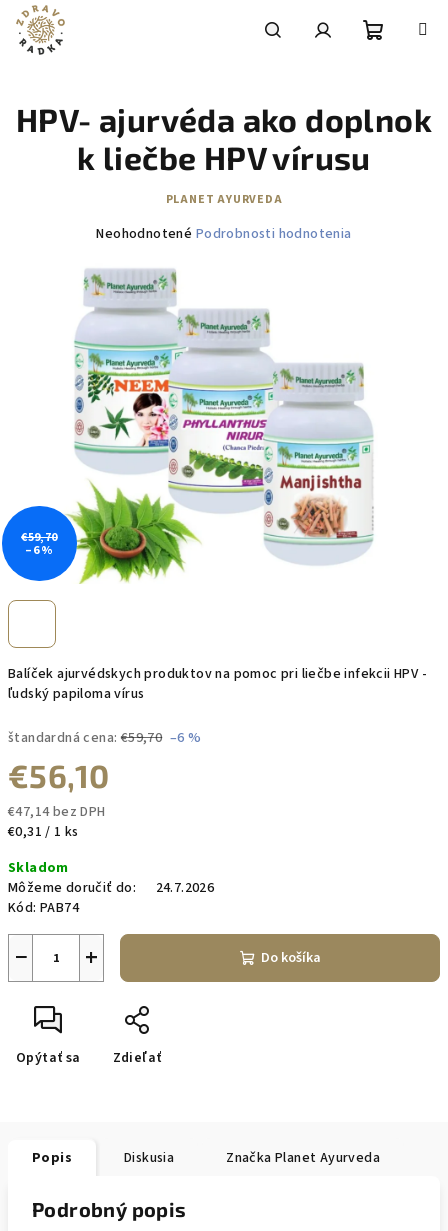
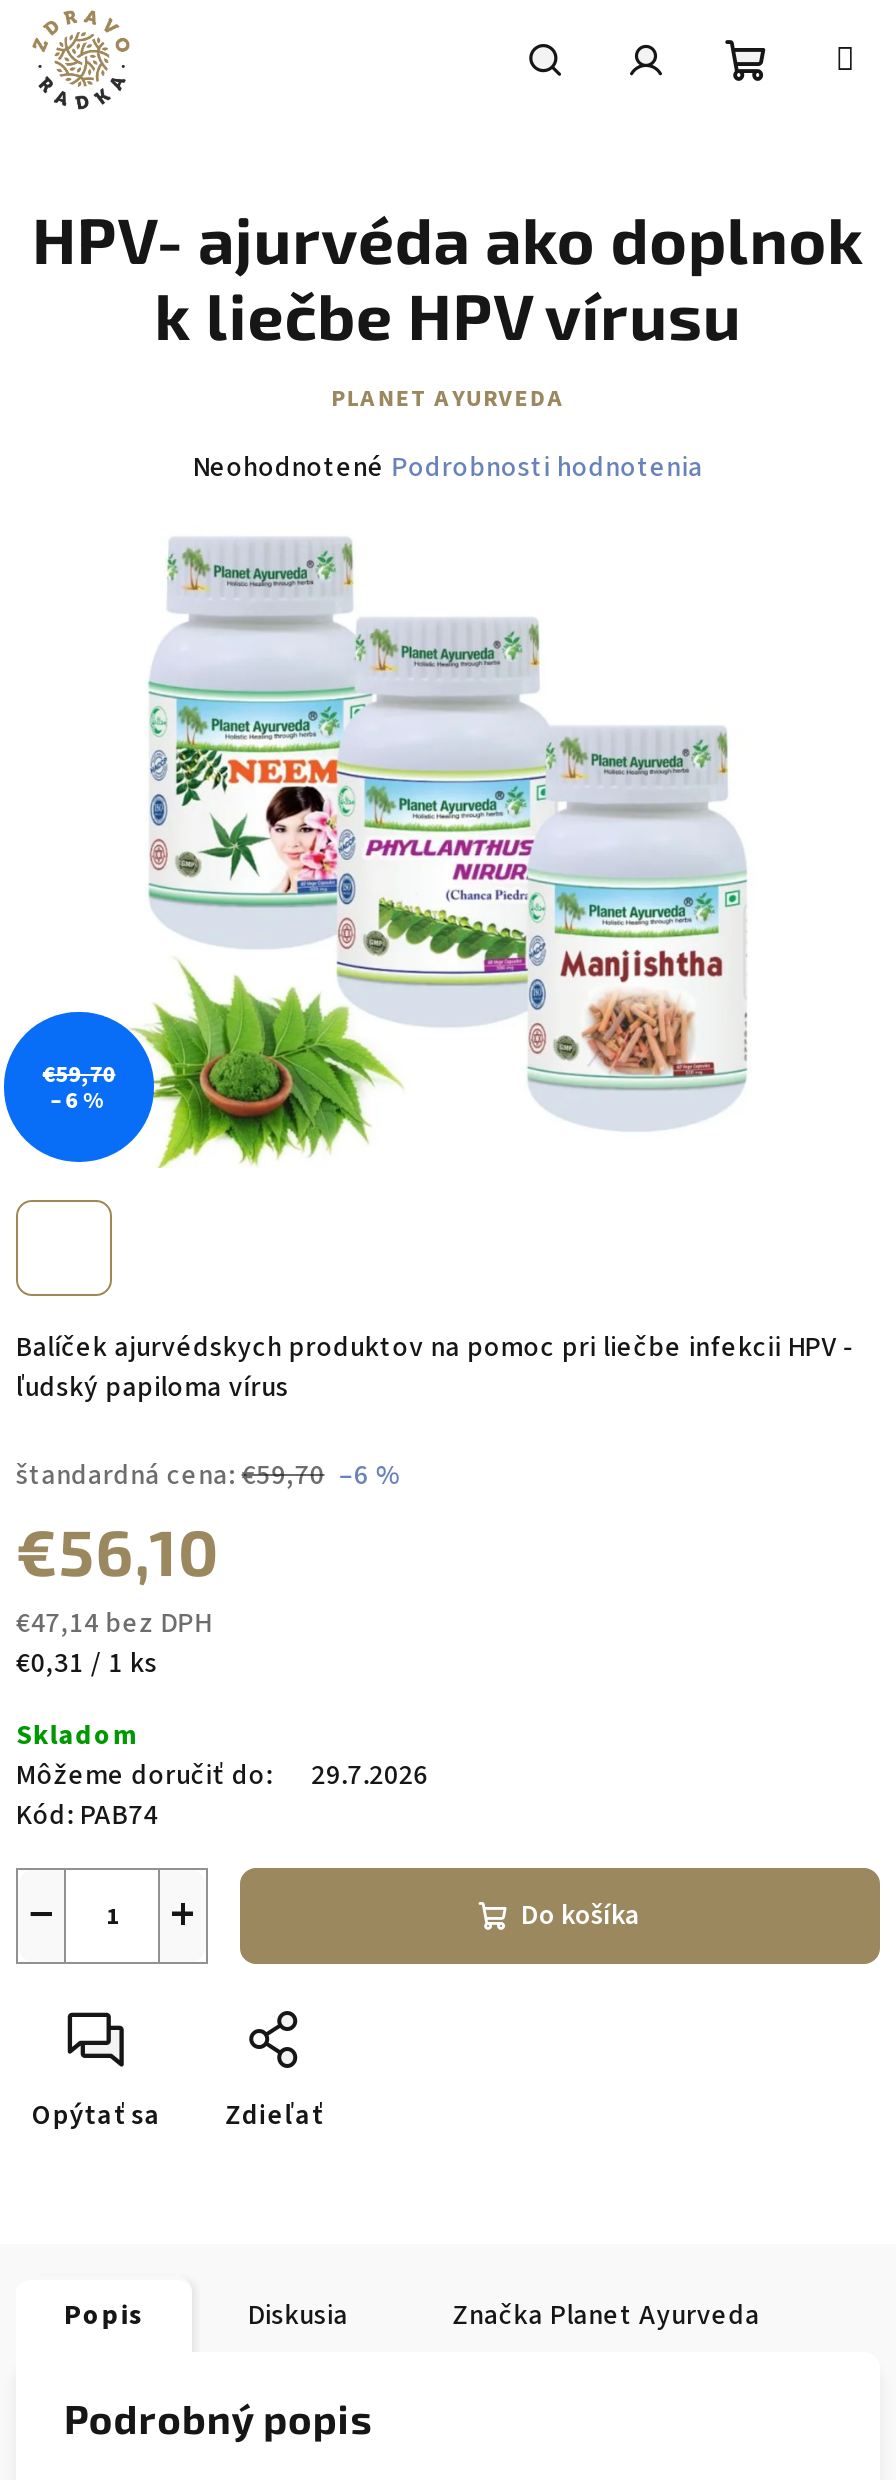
- Môžeme doručiť do: 24.7.2026
+ Môžeme doručiť do: 29.7.2026
